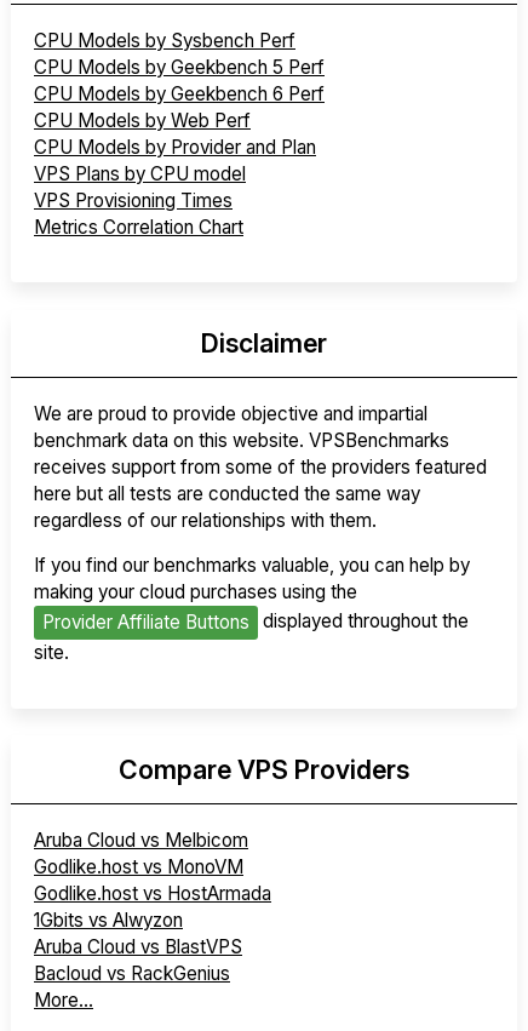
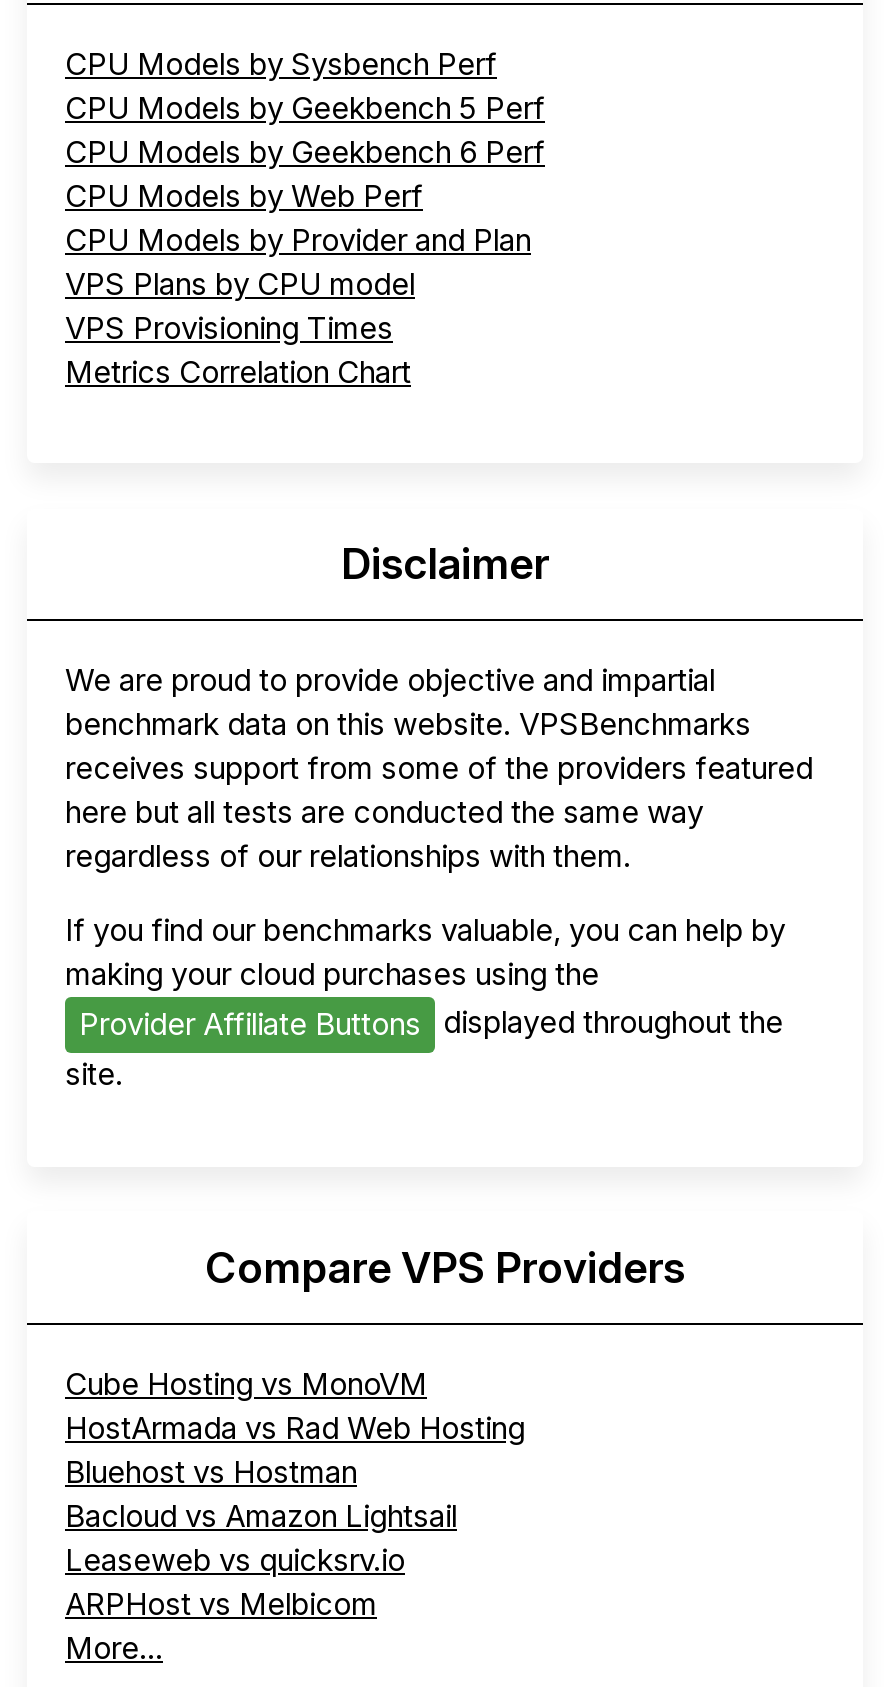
- Aruba Cloud vs Melbicom
- Godlike.host vs MonoVM
- Godlike.host vs HostArmada
- 1Gbits vs Alwyzon
- Aruba Cloud vs BlastVPS
- Bacloud vs RackGenius
+ Cube Hosting vs MonoVM
+ HostArmada vs Rad Web Hosting
+ Bluehost vs Hostman
+ Bacloud vs Amazon Lightsail
+ Leaseweb vs quicksrv.io
+ ARPHost vs Melbicom
